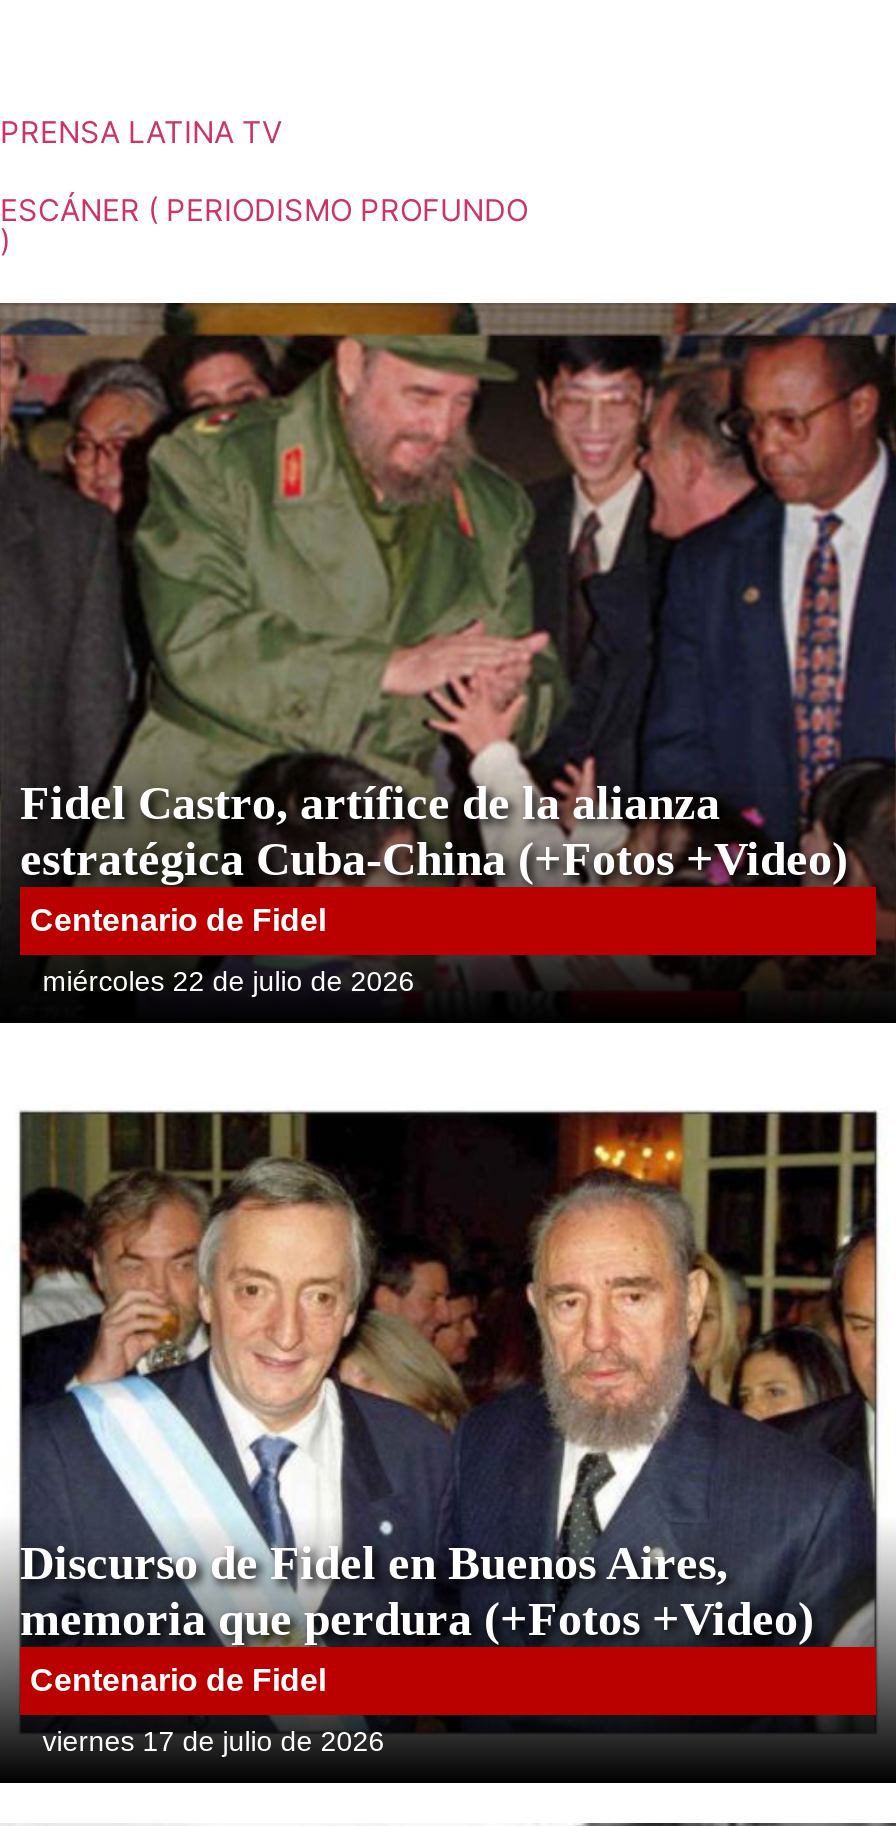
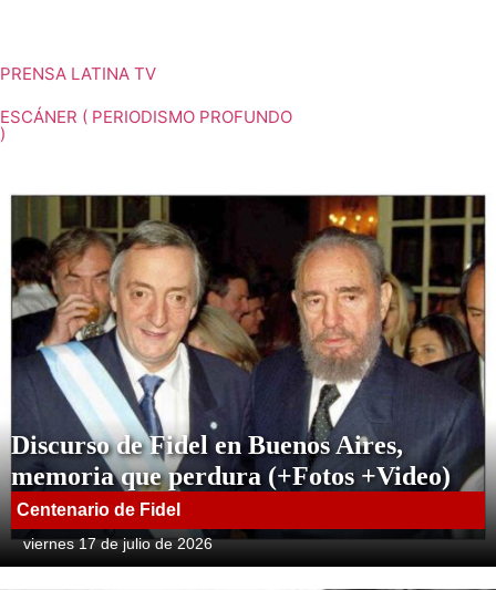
- [image]
- Fidel Castro, artífice de la alianza
- estratégica Cuba-China (+Fotos +Video)
- Centenario de Fidel
- miércoles 22 de julio de 2026
